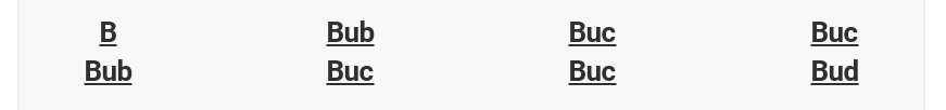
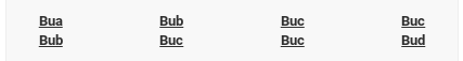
- B
+ Bua
